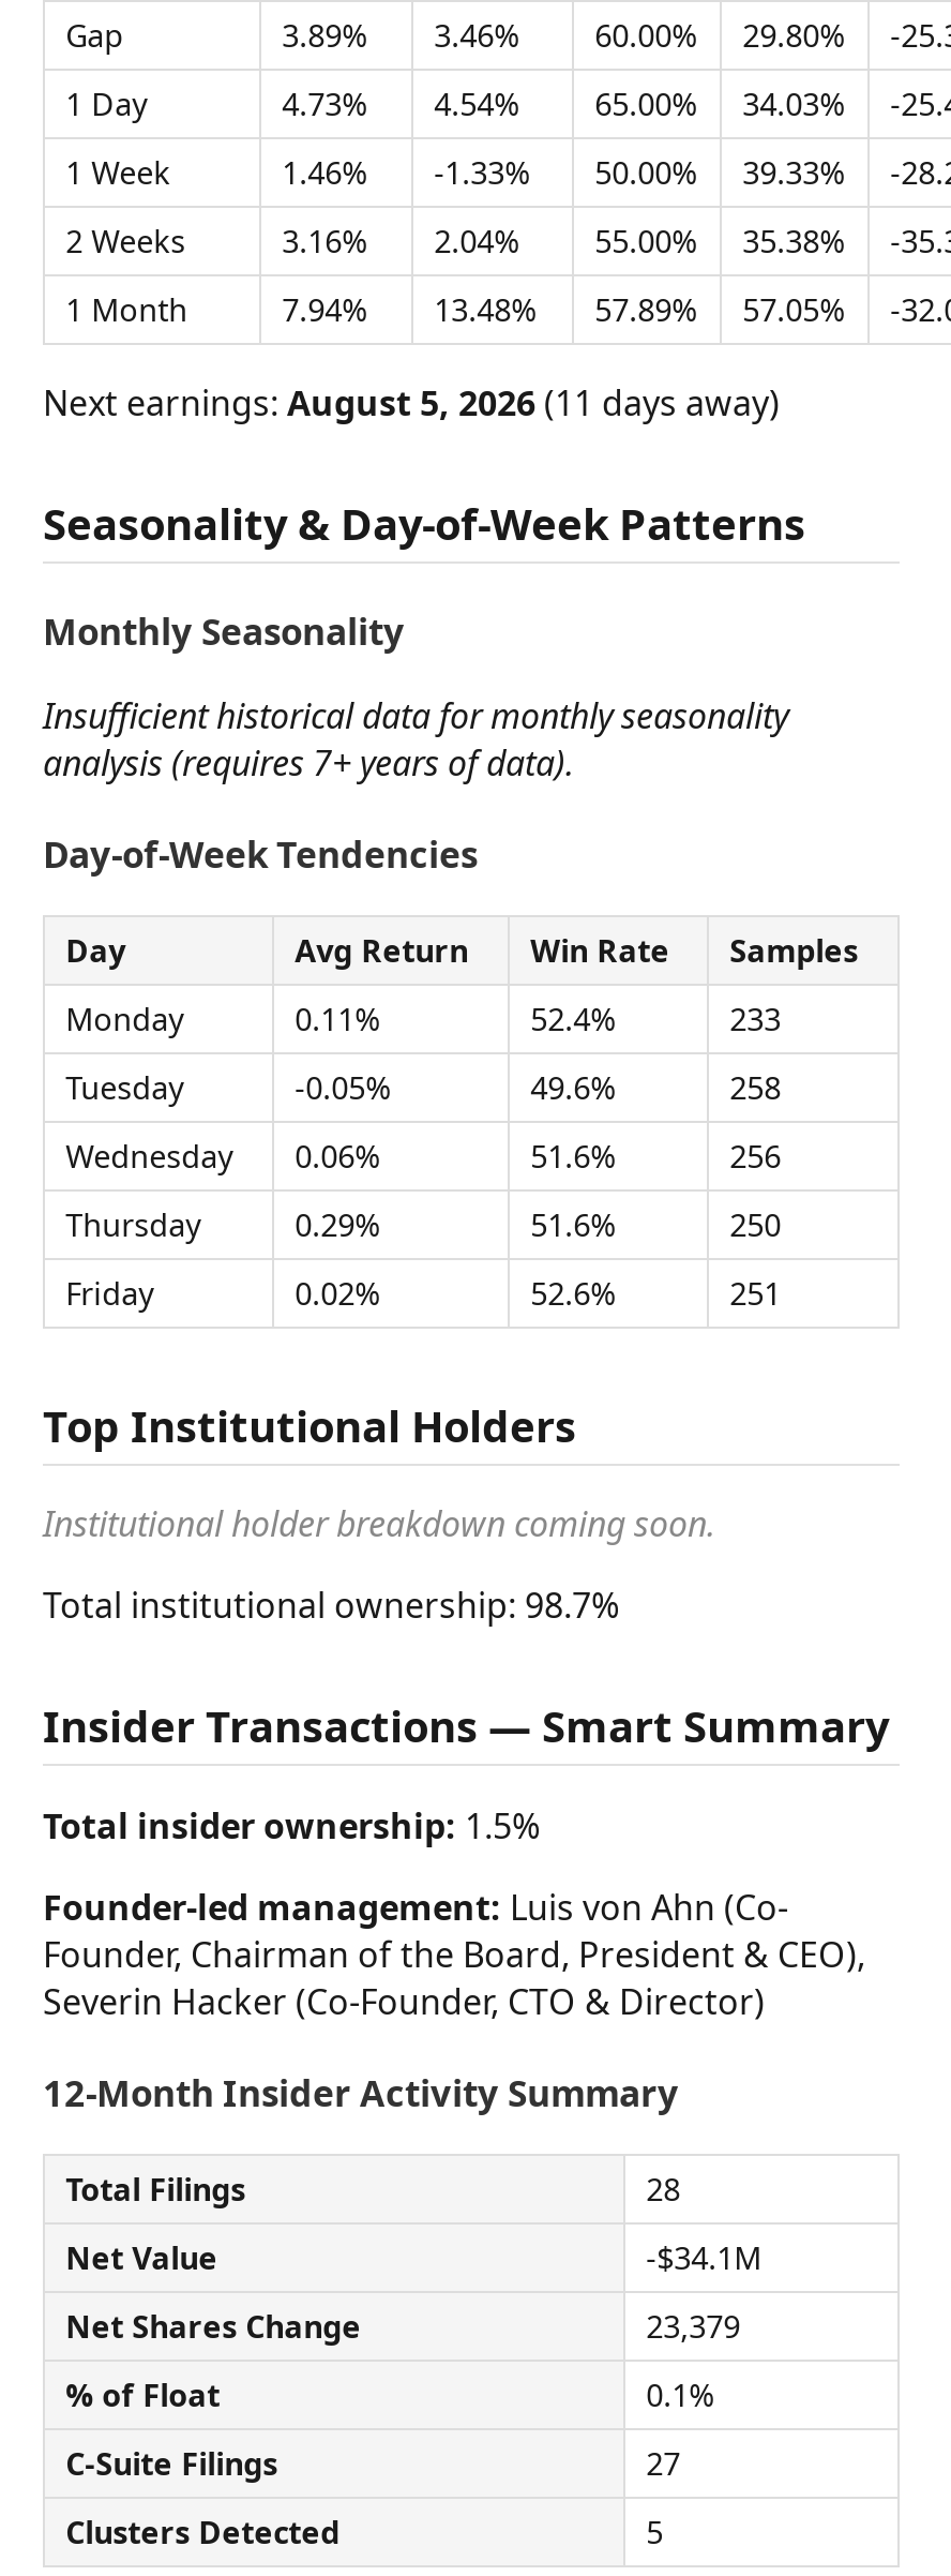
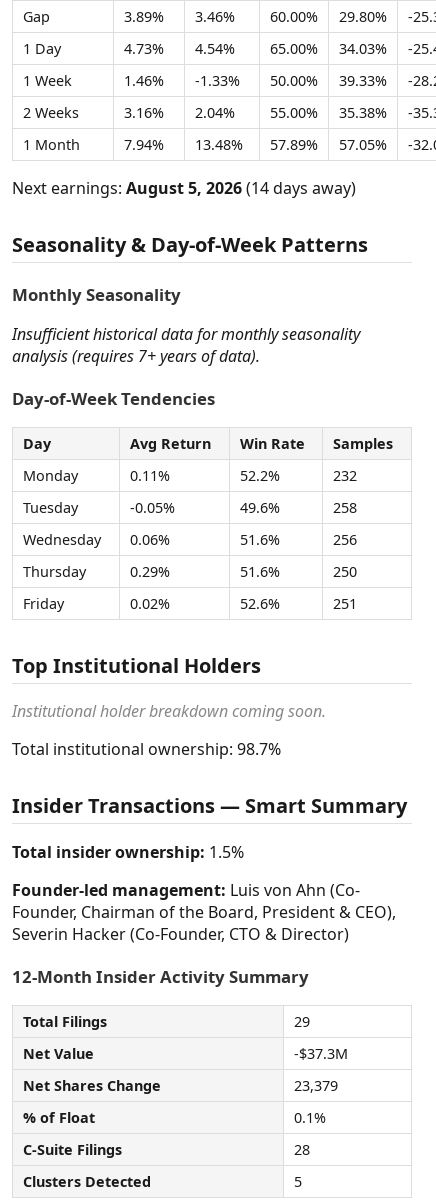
- Next earnings: August 5, 2026 (11 days away)
+ Next earnings: August 5, 2026 (14 days away)

- 52.4%
+ 52.2%

- 233
+ 232

- 28
+ 29

- -$34.1M
+ -$37.3M

- 27
+ 28
